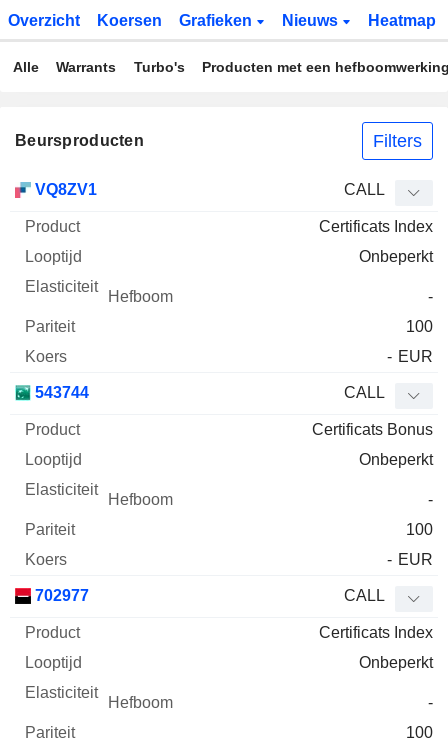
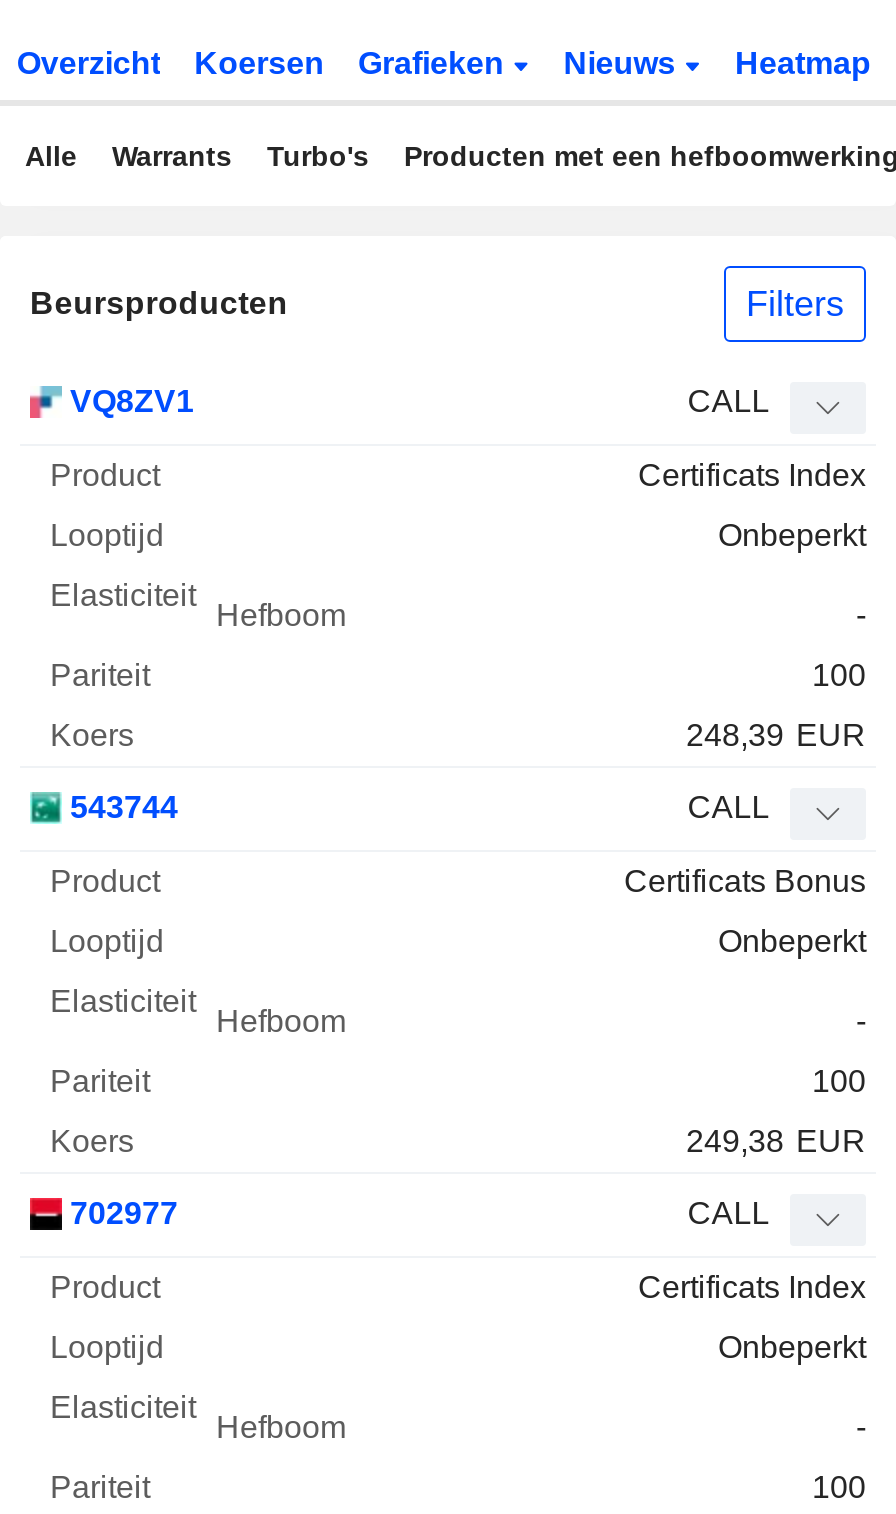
- - EUR
+ 248,39 EUR

- - EUR
+ 249,38 EUR
